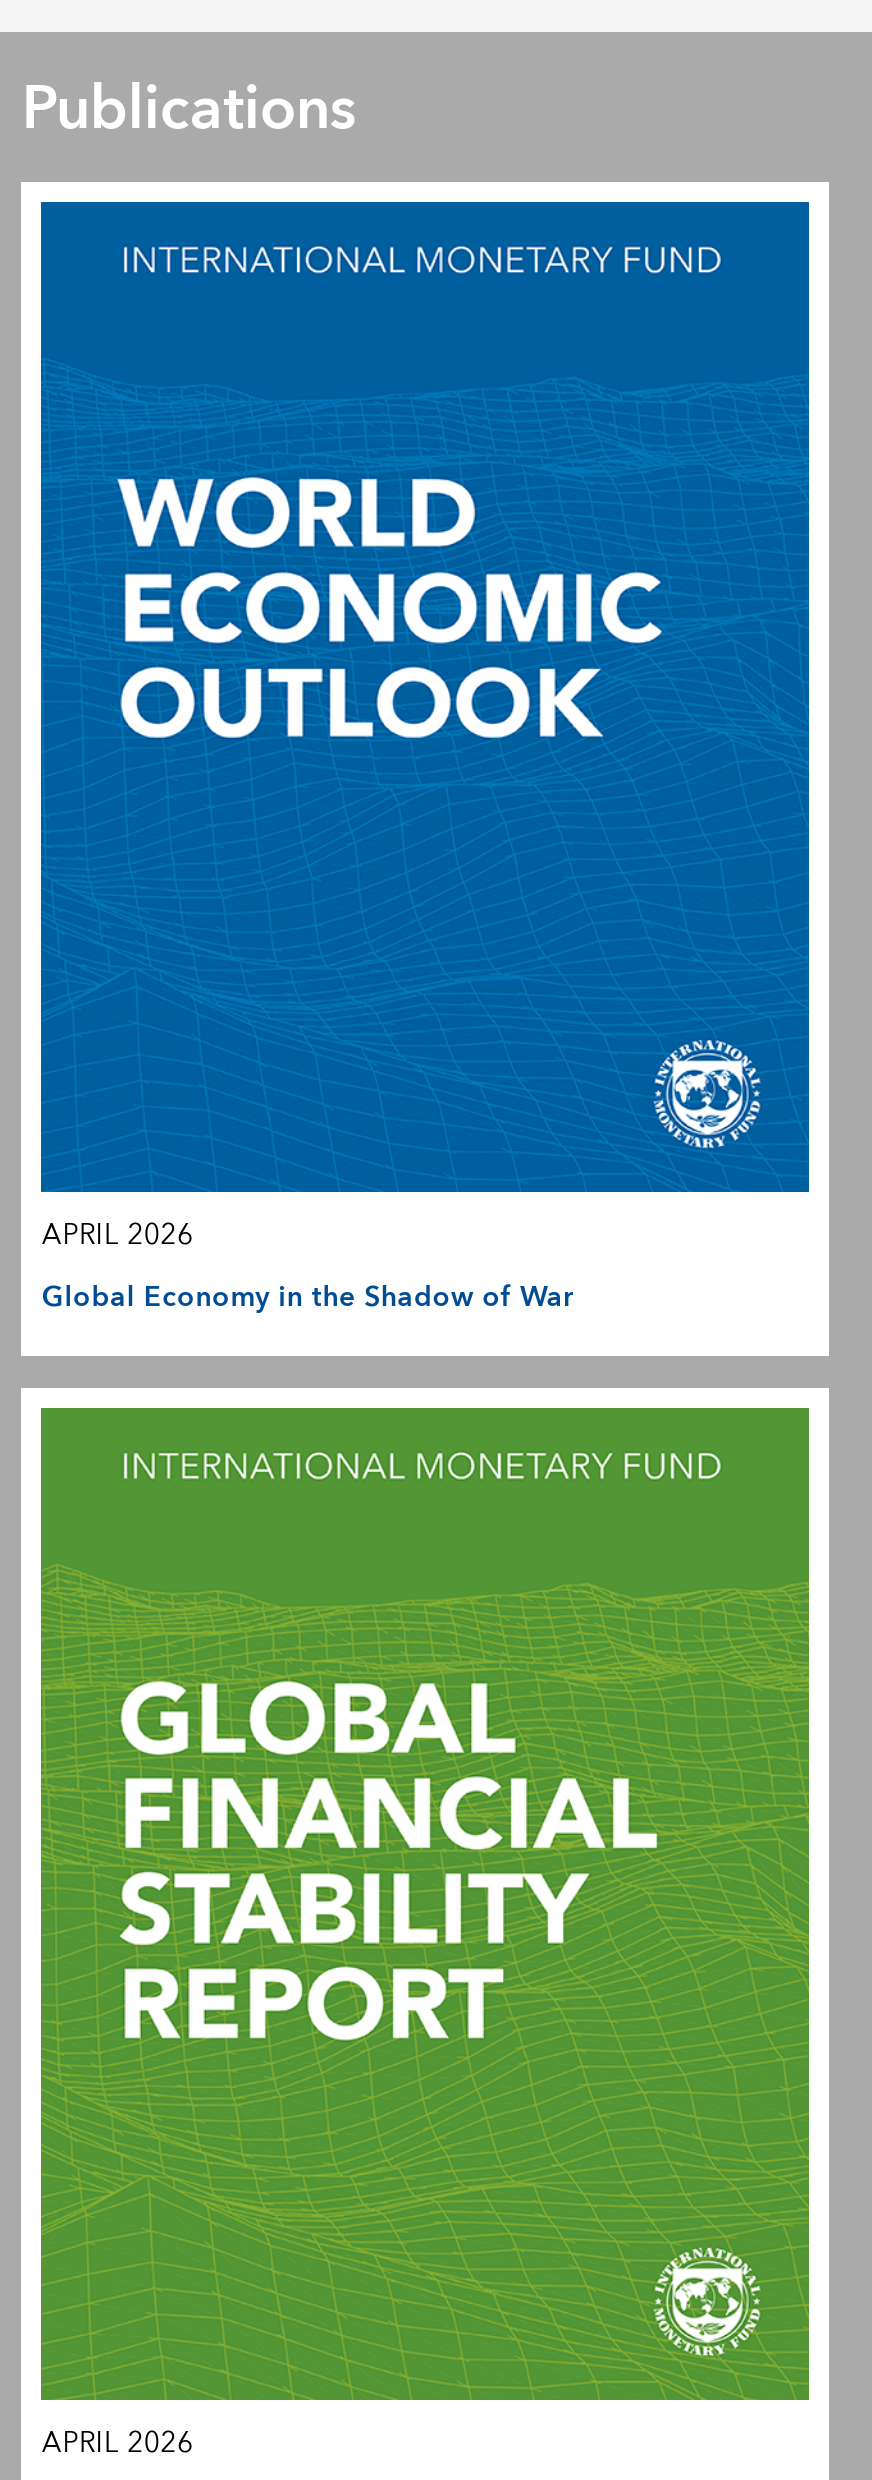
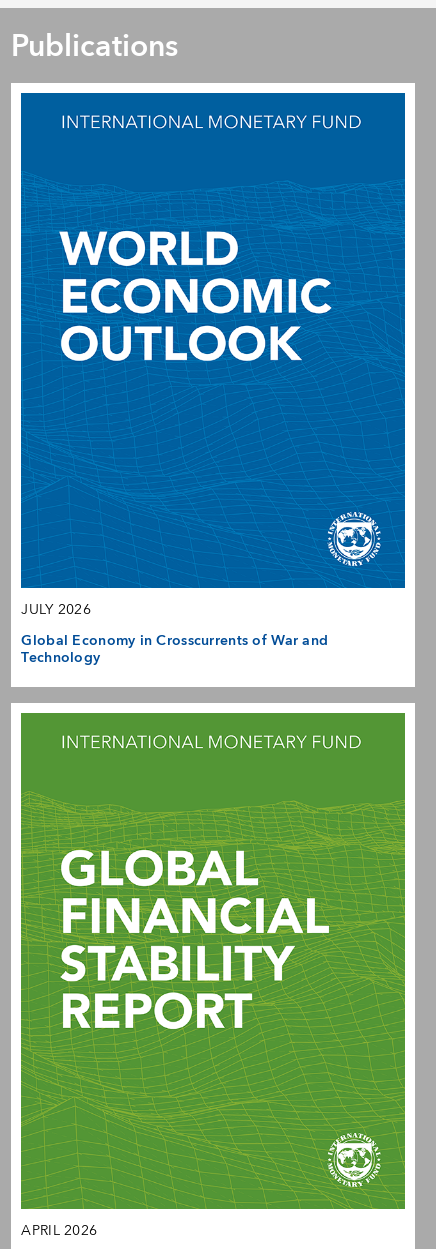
- APRIL 2026
- Global Economy in the Shadow of War
+ JULY 2026
+ Global Economy in Crosscurrents of War and
+ Technology
